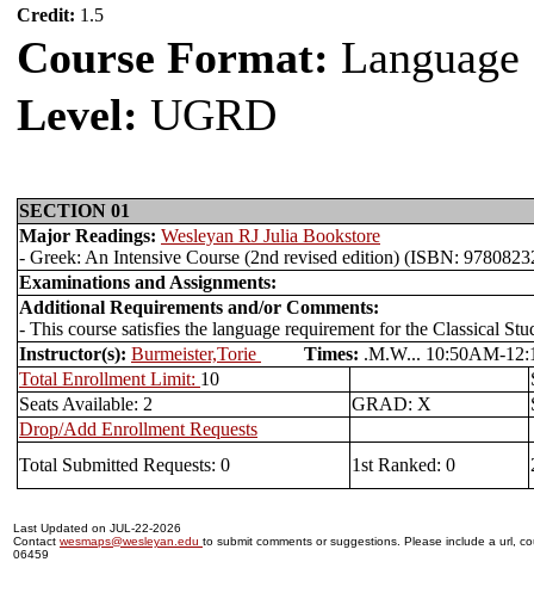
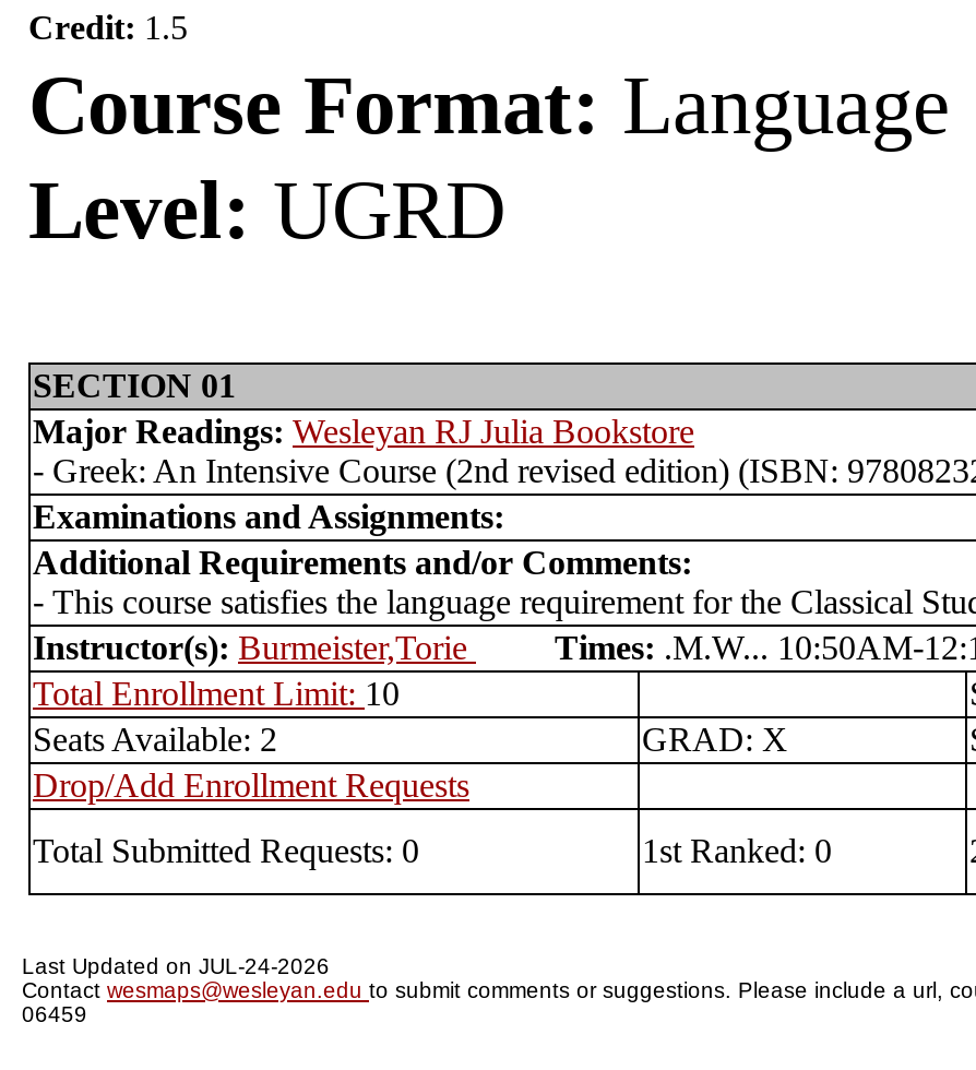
- Last Updated on JUL-22-2026
+ Last Updated on JUL-24-2026
